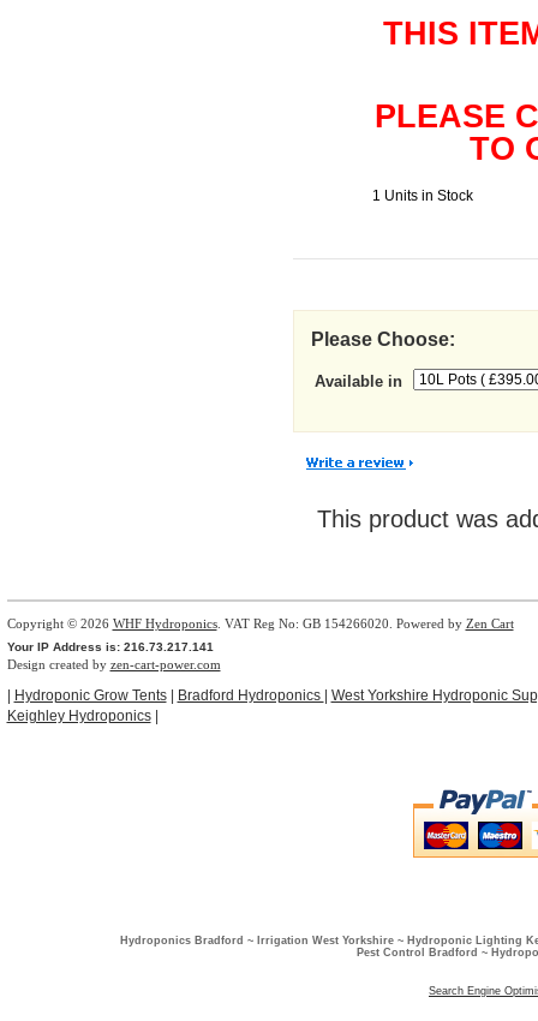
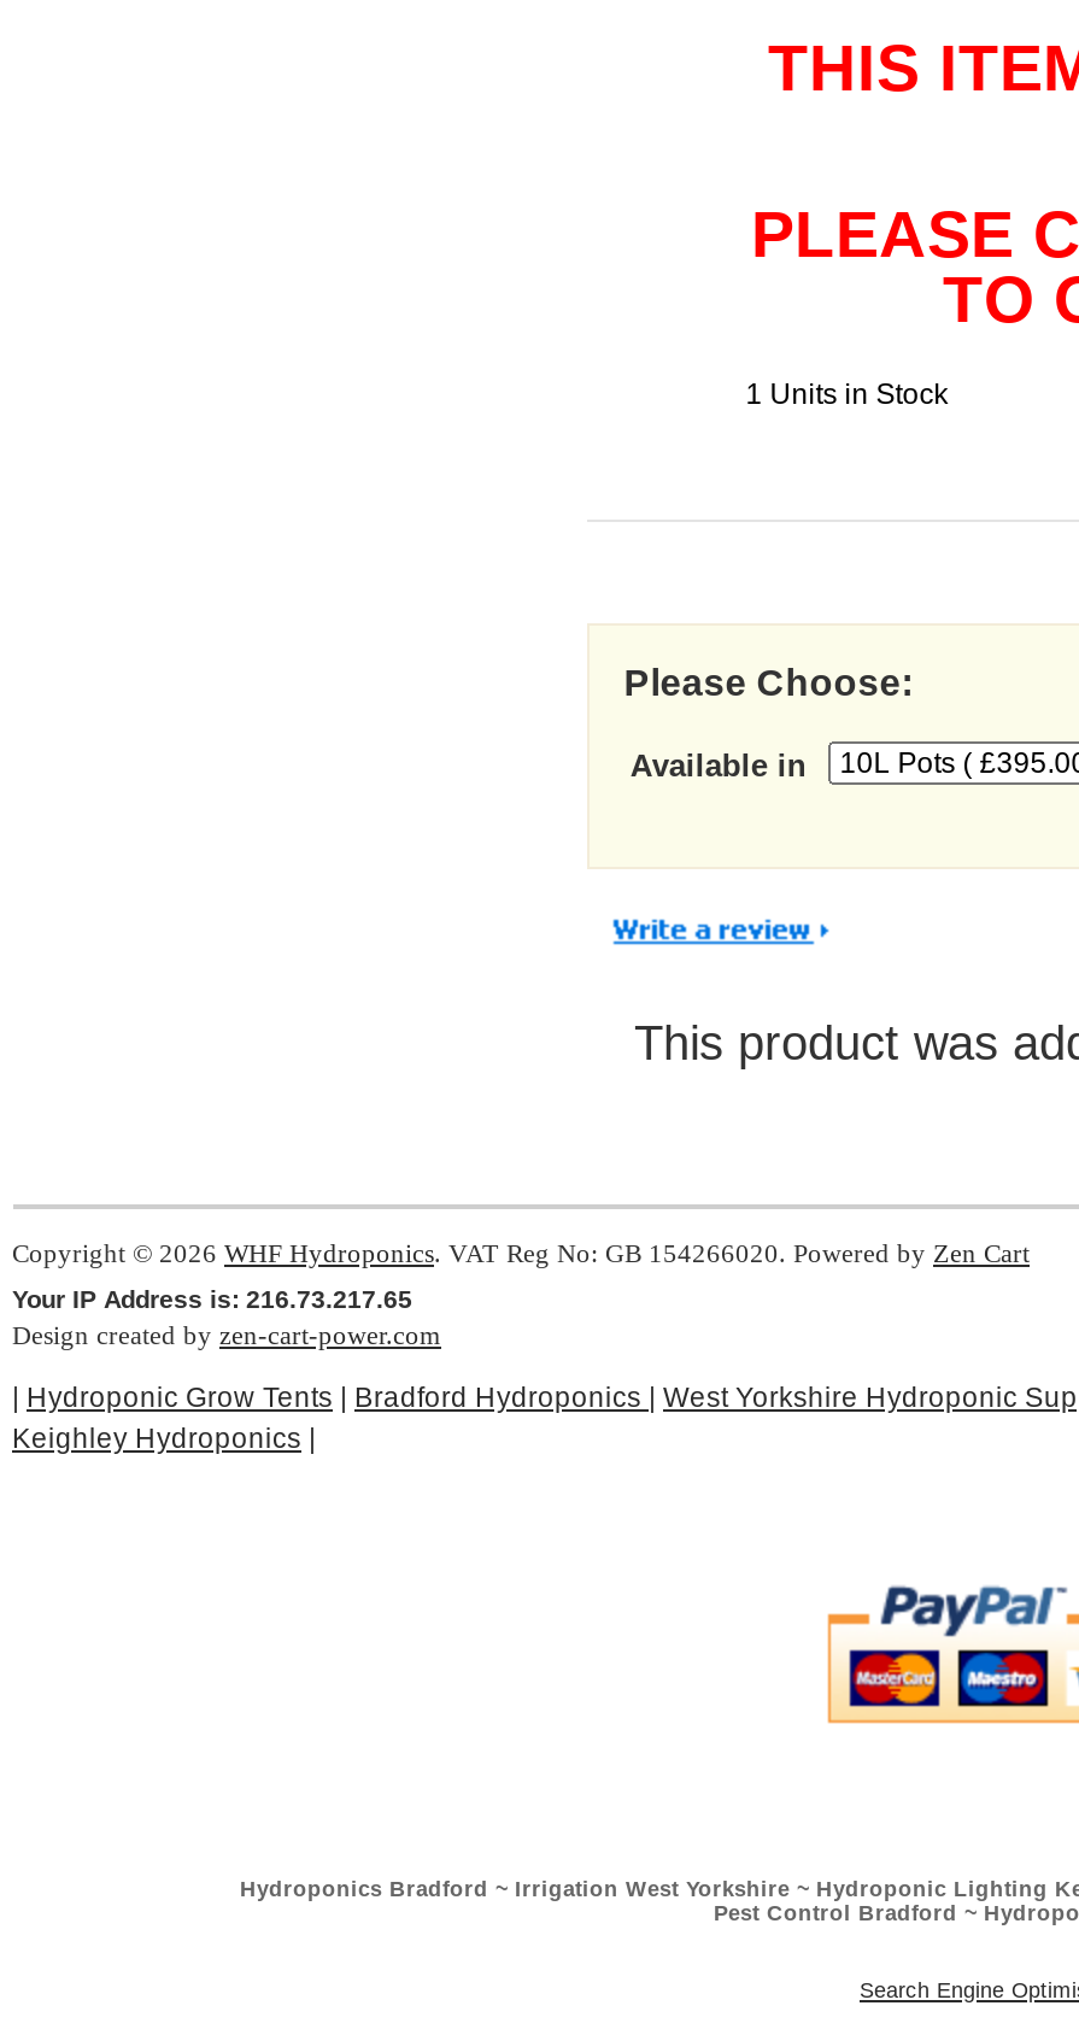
- Your IP Address is: 216.73.217.141
+ Your IP Address is: 216.73.217.65
